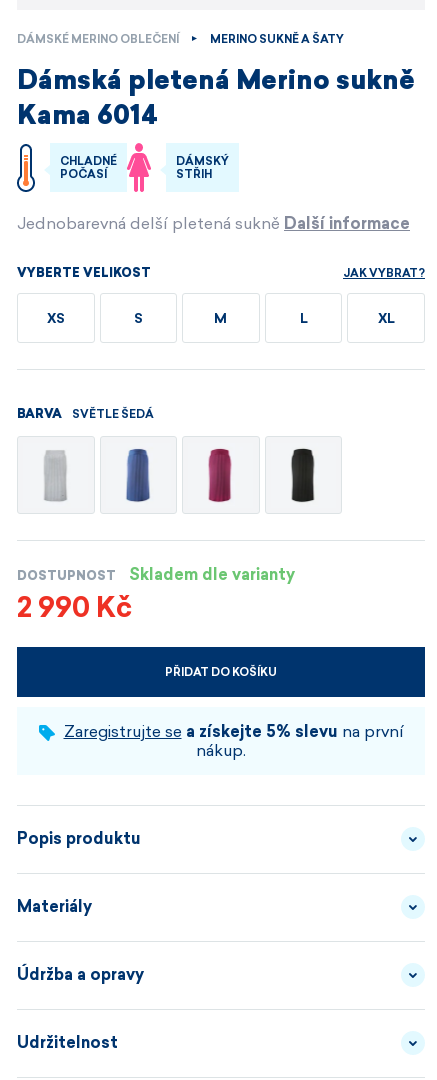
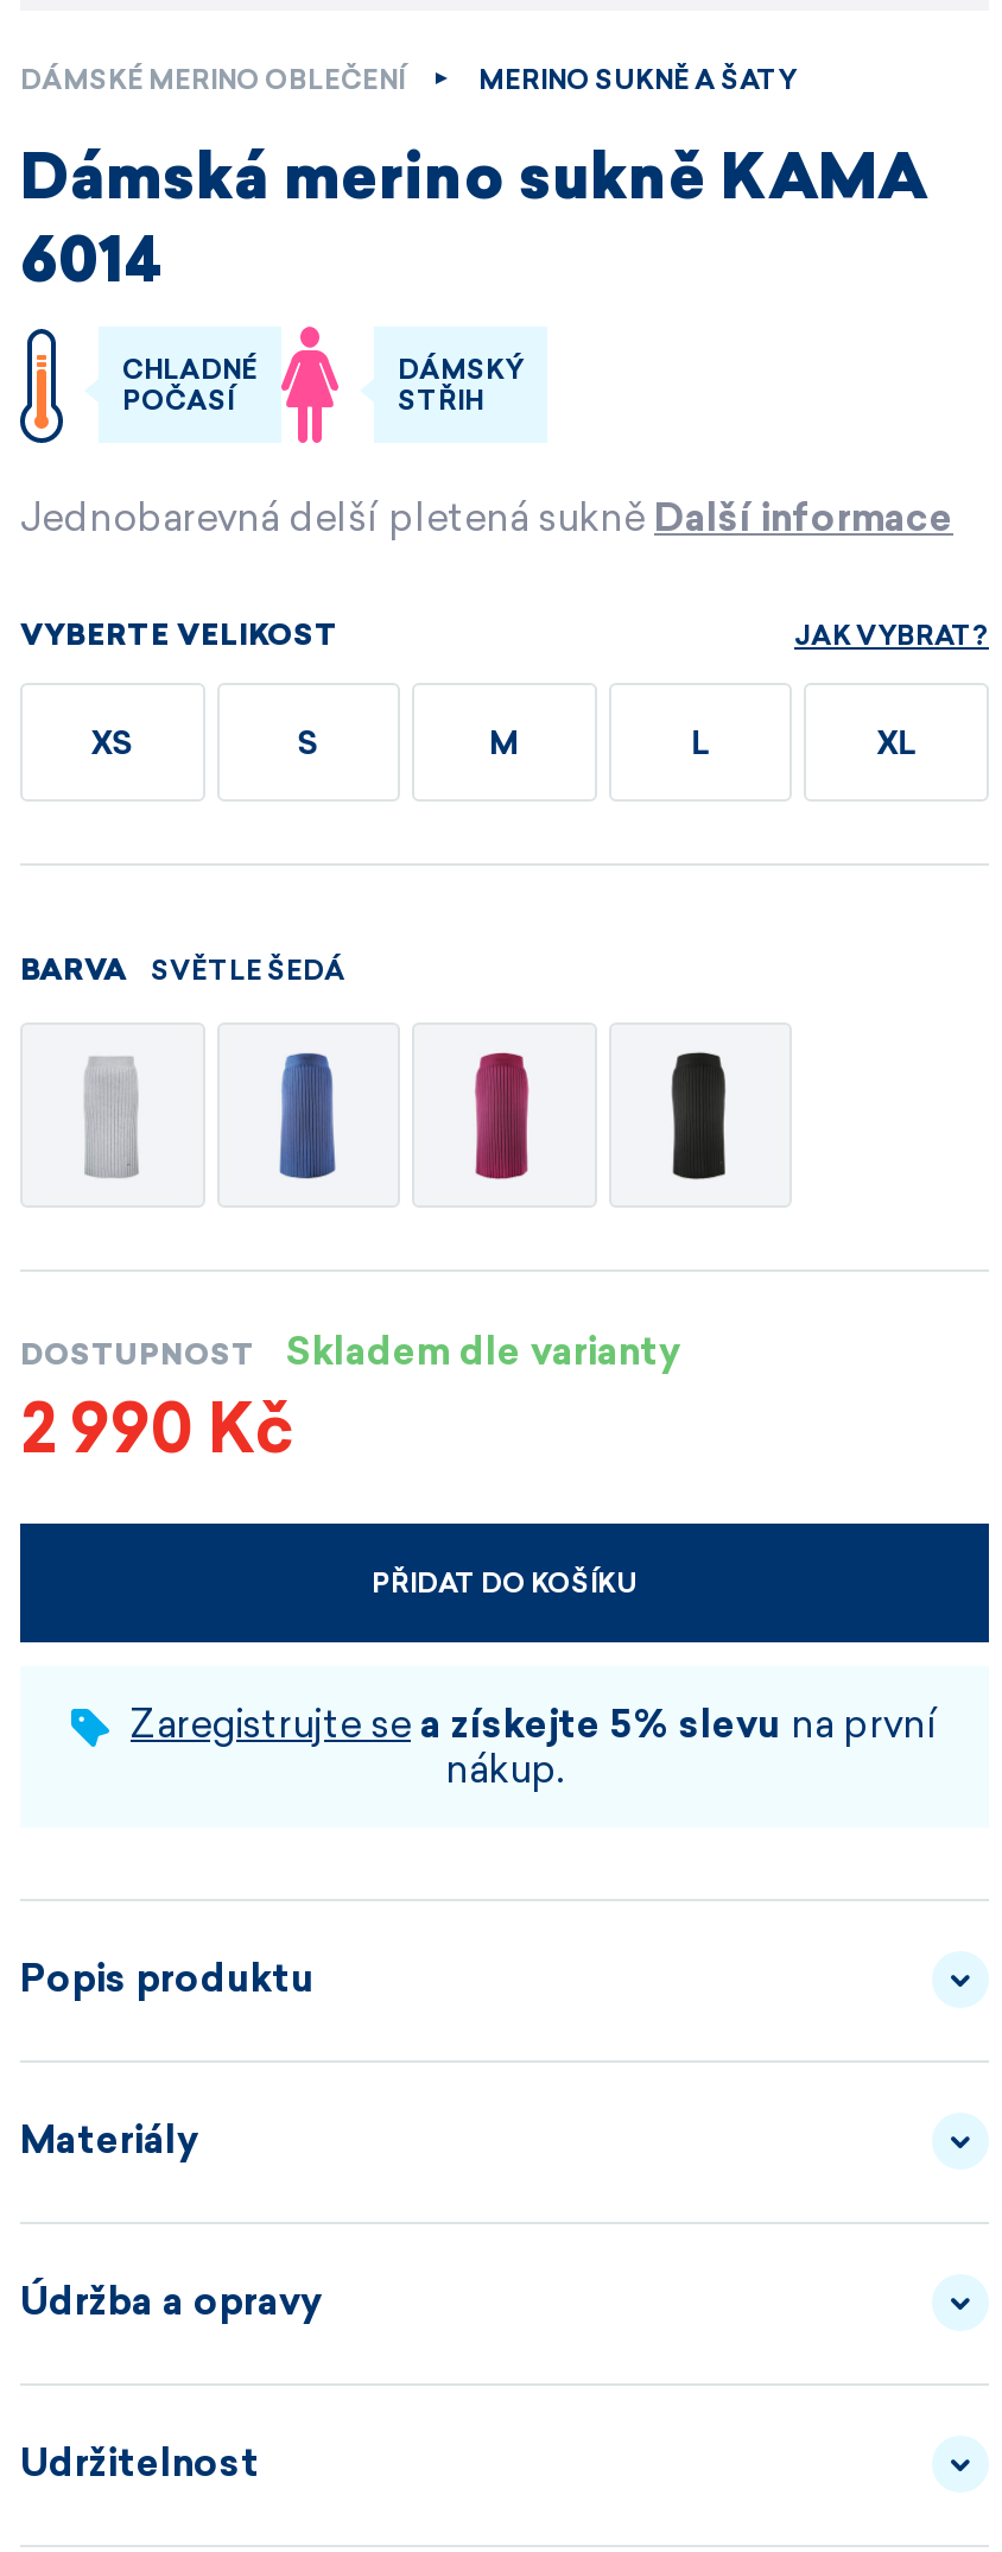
- Dámská pletená Merino sukně
- Kama 6014
+ Dámská merino sukně KAMA
+ 6014
